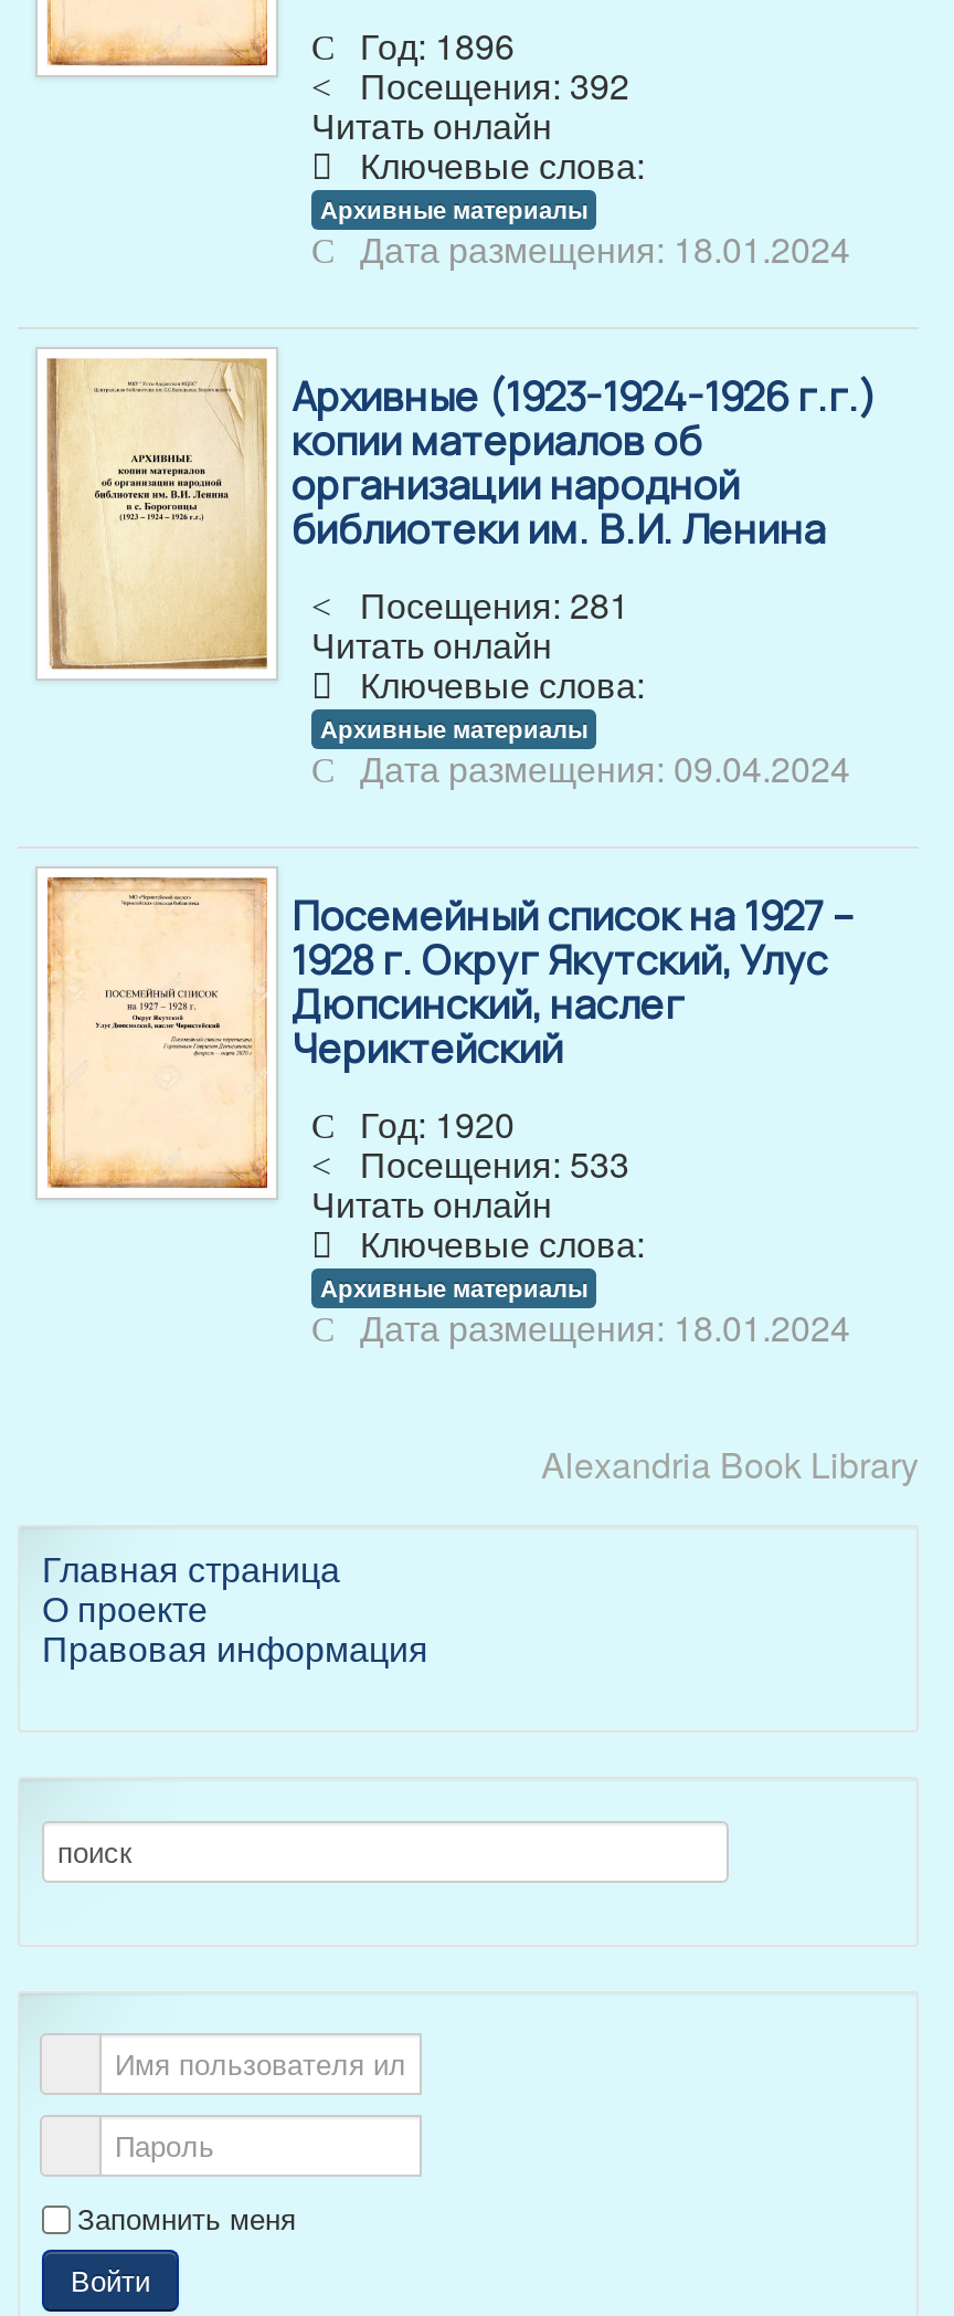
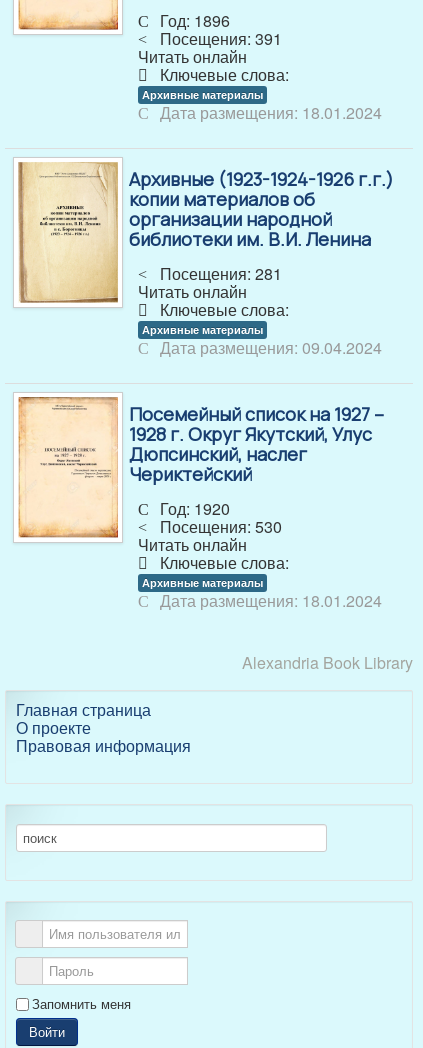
- Посещения: 392
+ Посещения: 391

- Посещения: 533
+ Посещения: 530
